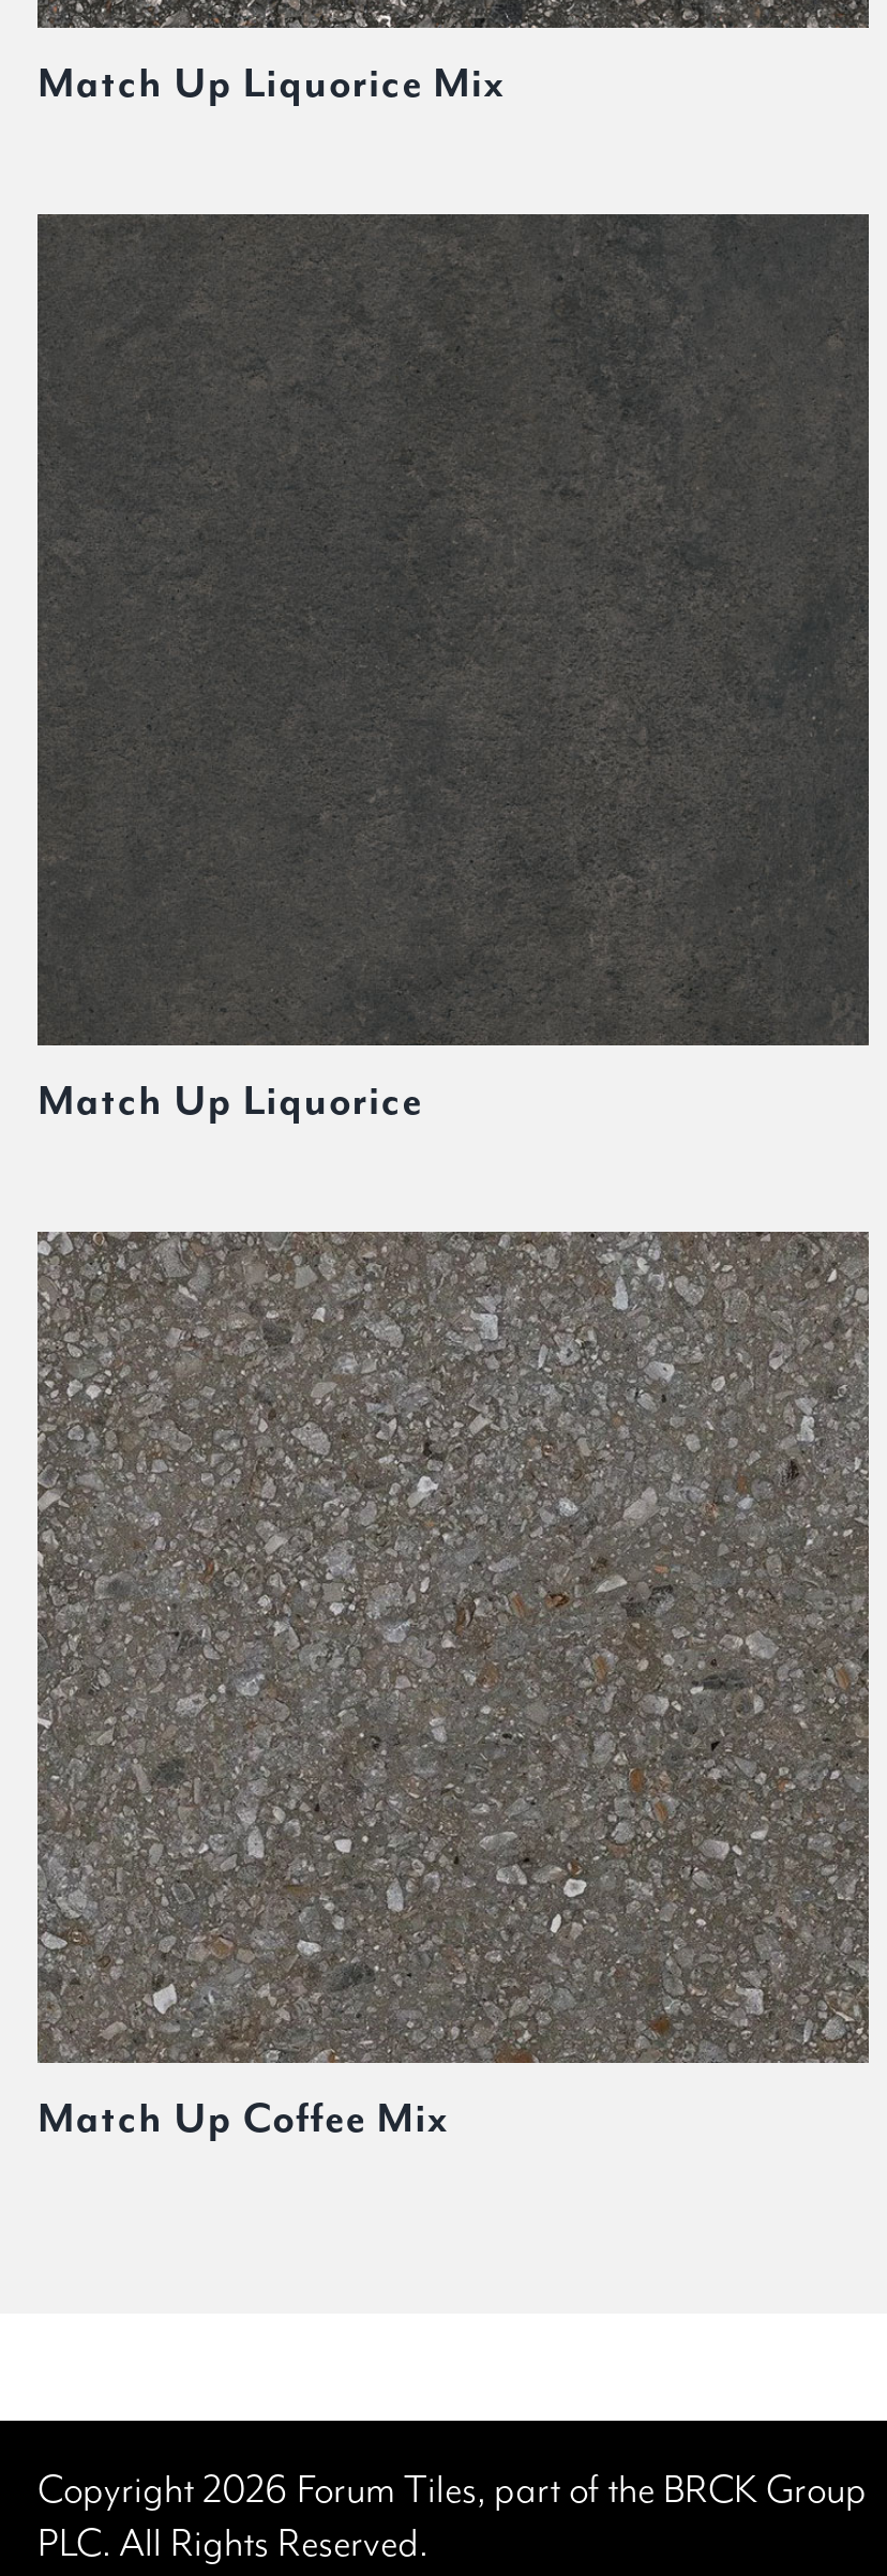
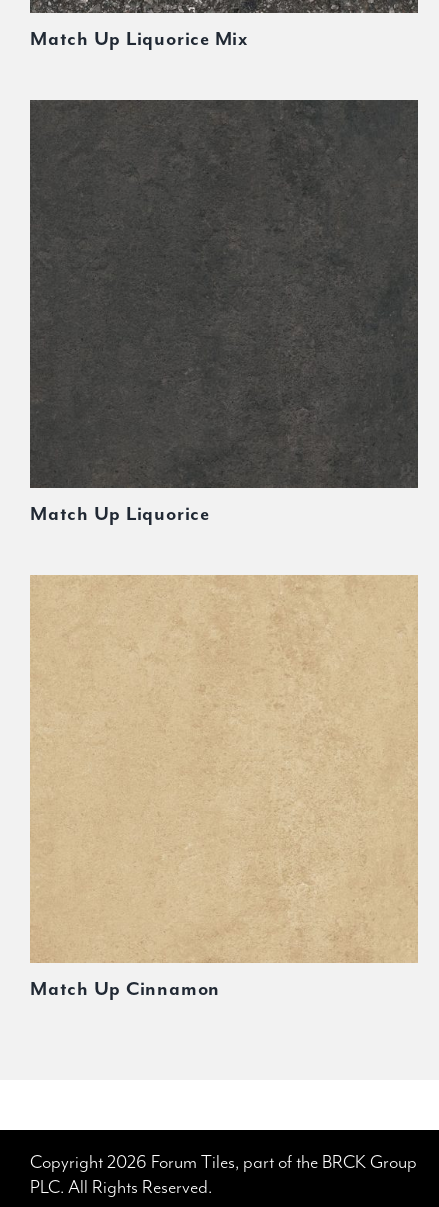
- [image]

- Match Up Coffee Mix
+ Match Up Cinnamon
